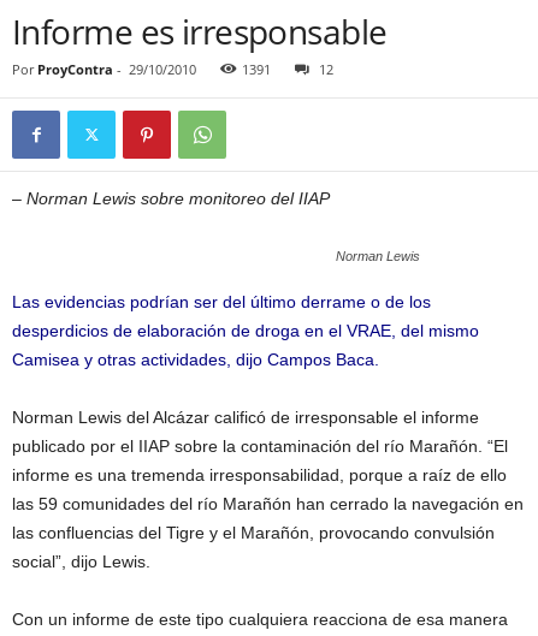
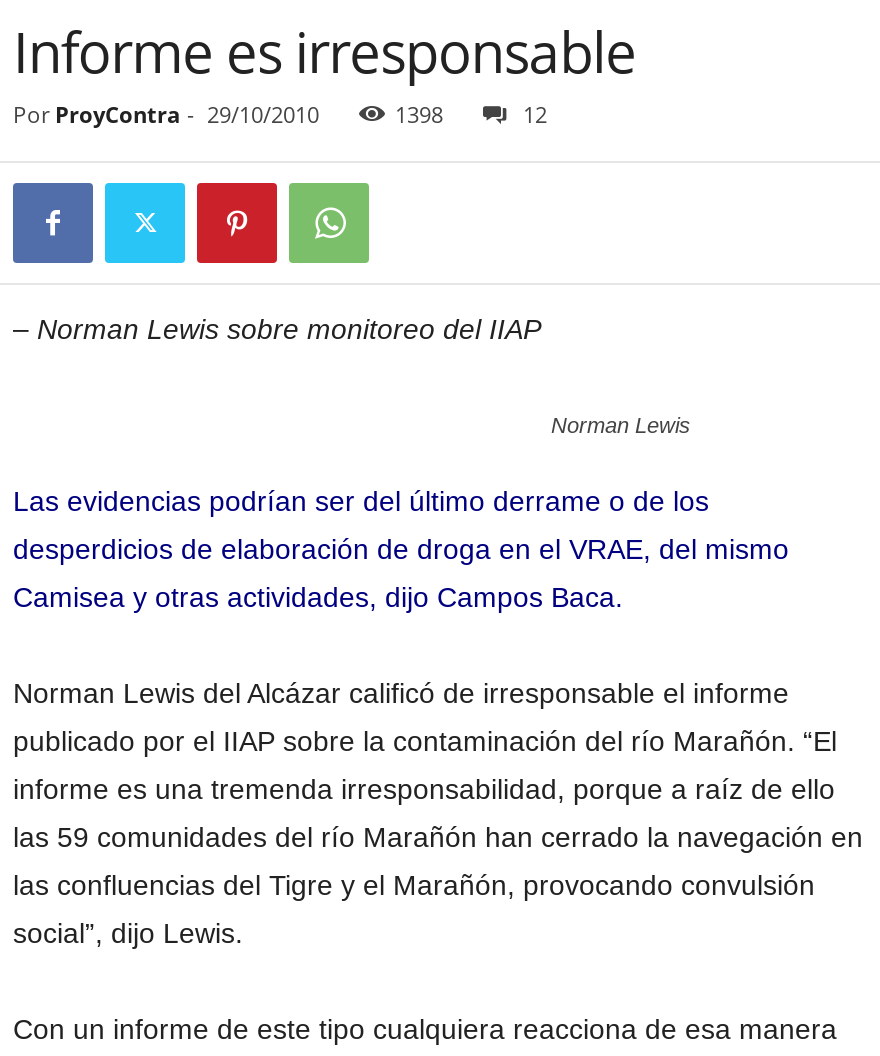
- 1391
+ 1398
